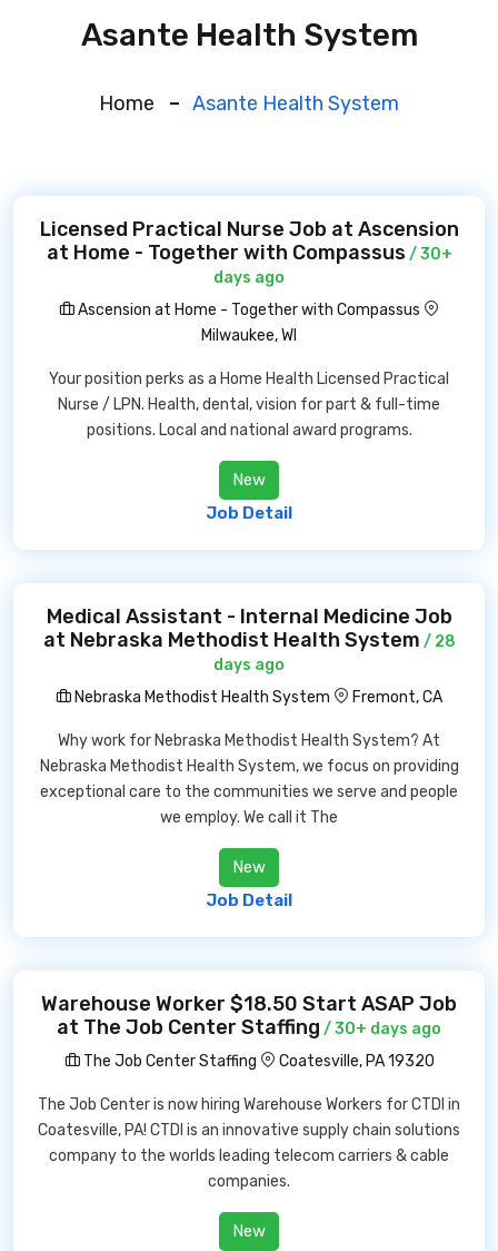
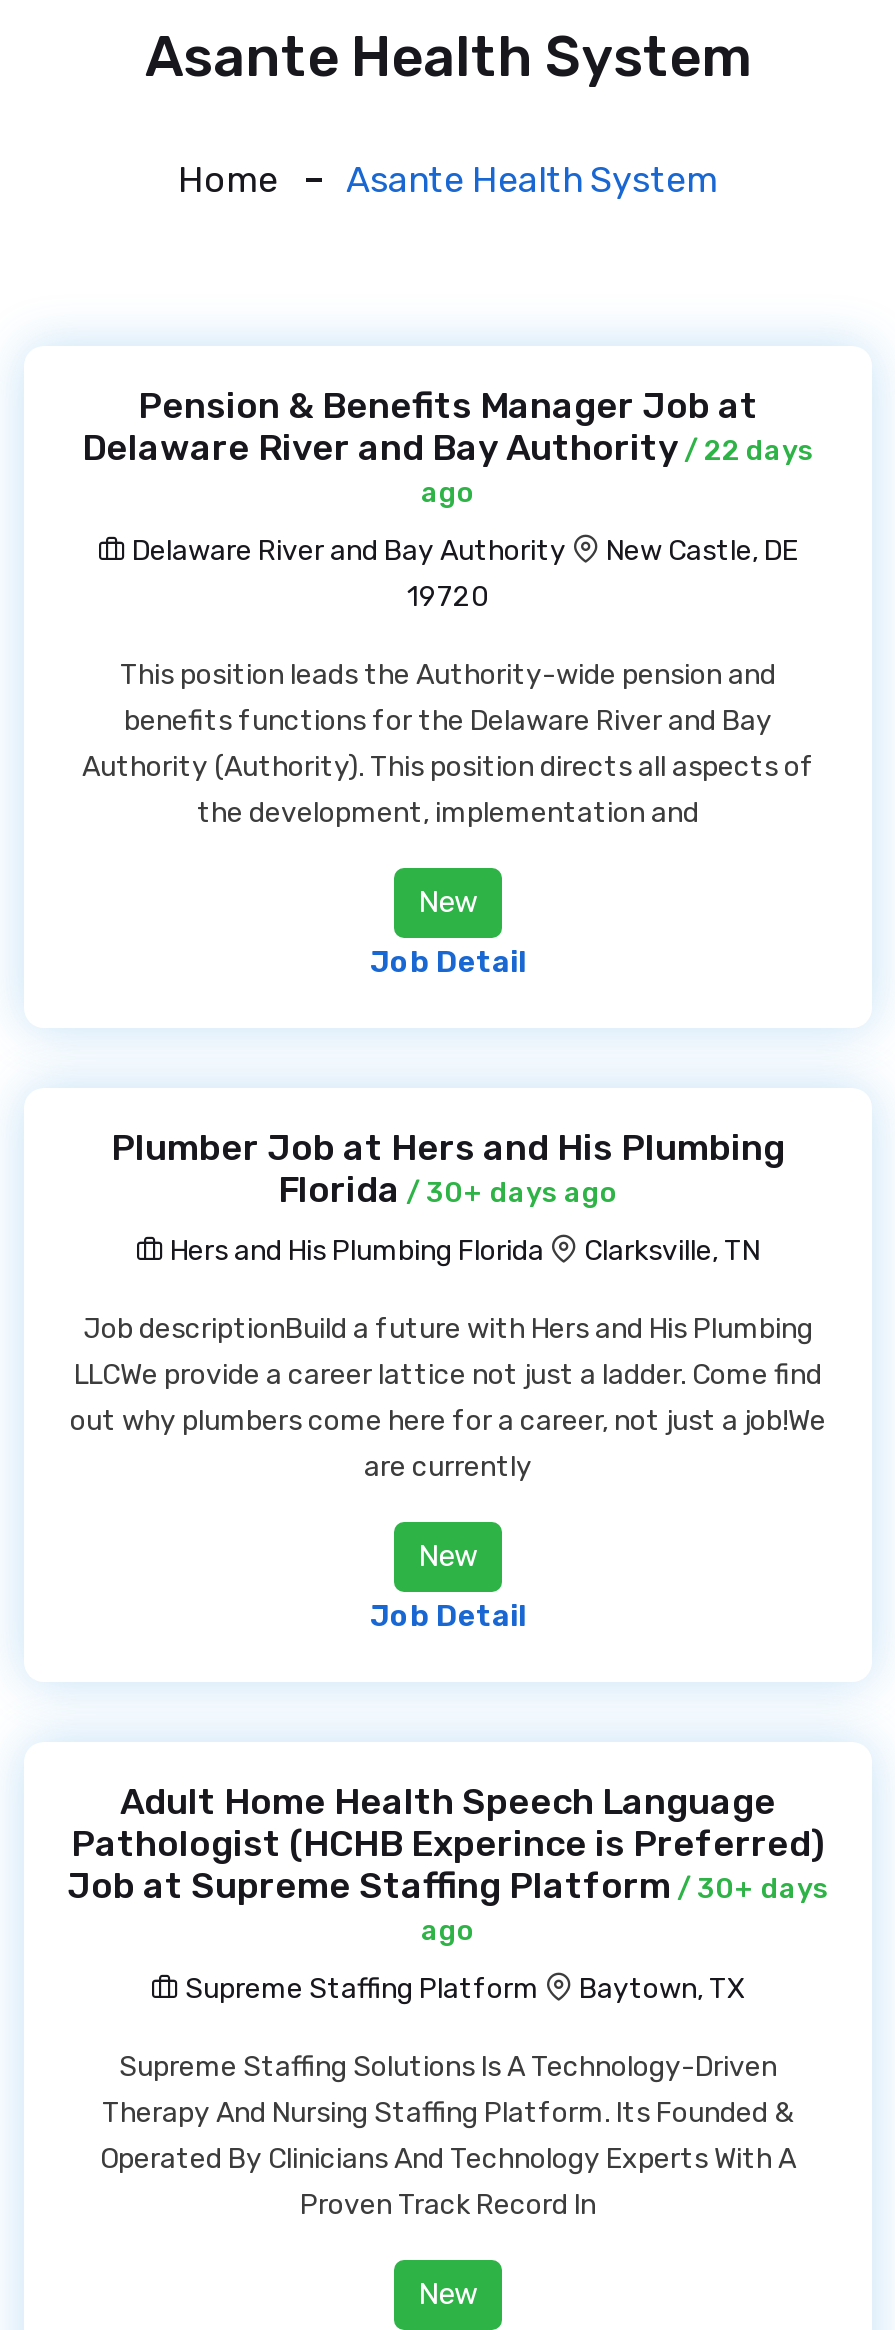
- Licensed Practical Nurse Job at Ascension
- at Home - Together with Compassus / 30+
- days ago
+ Pension & Benefits Manager Job at
+ Delaware River and Bay Authority / 22 days
+ ago

- Ascension at Home - Together with Compassus
- Milwaukee, WI
+ Delaware River and Bay Authority
+ New Castle, DE
+ 19720

- Your position perks as a Home Health Licensed Practical
- Nurse / LPN. Health, dental, vision for part & full-time
- positions. Local and national award programs.
+ This position leads the Authority-wide pension and
+ benefits functions for the Delaware River and Bay
+ Authority (Authority). This position directs all aspects of
+ the development, implementation and

- Medical Assistant - Internal Medicine Job
- at Nebraska Methodist Health System / 28
- days ago
+ Plumber Job at Hers and His Plumbing
+ Florida / 30+ days ago

- Nebraska Methodist Health System
- Fremont, CA
+ Hers and His Plumbing Florida
+ Clarksville, TN

- Why work for Nebraska Methodist Health System? At
- Nebraska Methodist Health System, we focus on providing
- exceptional care to the communities we serve and people
- we employ. We call it The
+ Job descriptionBuild a future with Hers and His Plumbing
+ LLCWe provide a career lattice not just a ladder. Come find
+ out why plumbers come here for a career, not just a job!We
+ are currently

- Warehouse Worker $18.50 Start ASAP Job
- at The Job Center Staffing / 30+ days ago
+ Adult Home Health Speech Language
+ Pathologist (HCHB Experince is Preferred)
+ Job at Supreme Staffing Platform / 30+ days
+ ago

- The Job Center Staffing
- Coatesville, PA 19320
+ Supreme Staffing Platform
+ Baytown, TX

- The Job Center is now hiring Warehouse Workers for CTDI in
- Coatesville, PA! CTDI is an innovative supply chain solutions
- company to the worlds leading telecom carriers & cable
- companies.
+ Supreme Staffing Solutions Is A Technology-Driven
+ Therapy And Nursing Staffing Platform. Its Founded &
+ Operated By Clinicians And Technology Experts With A
+ Proven Track Record In
